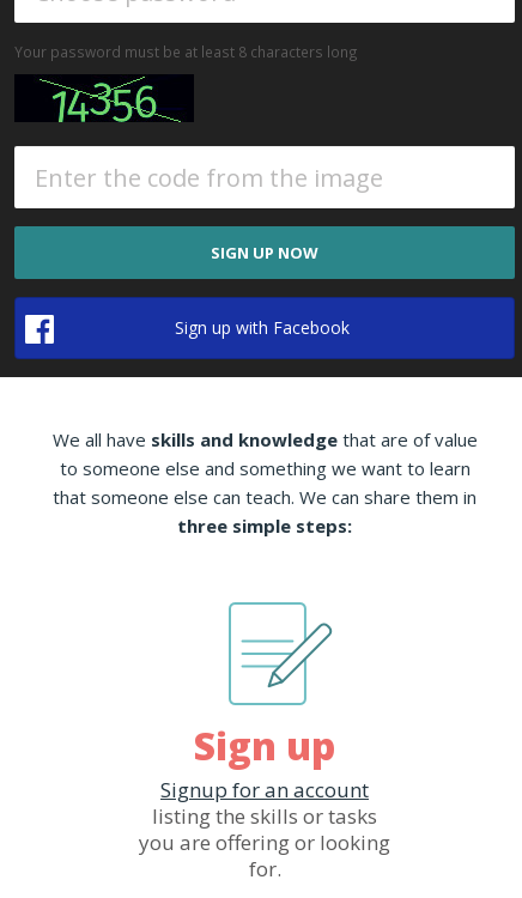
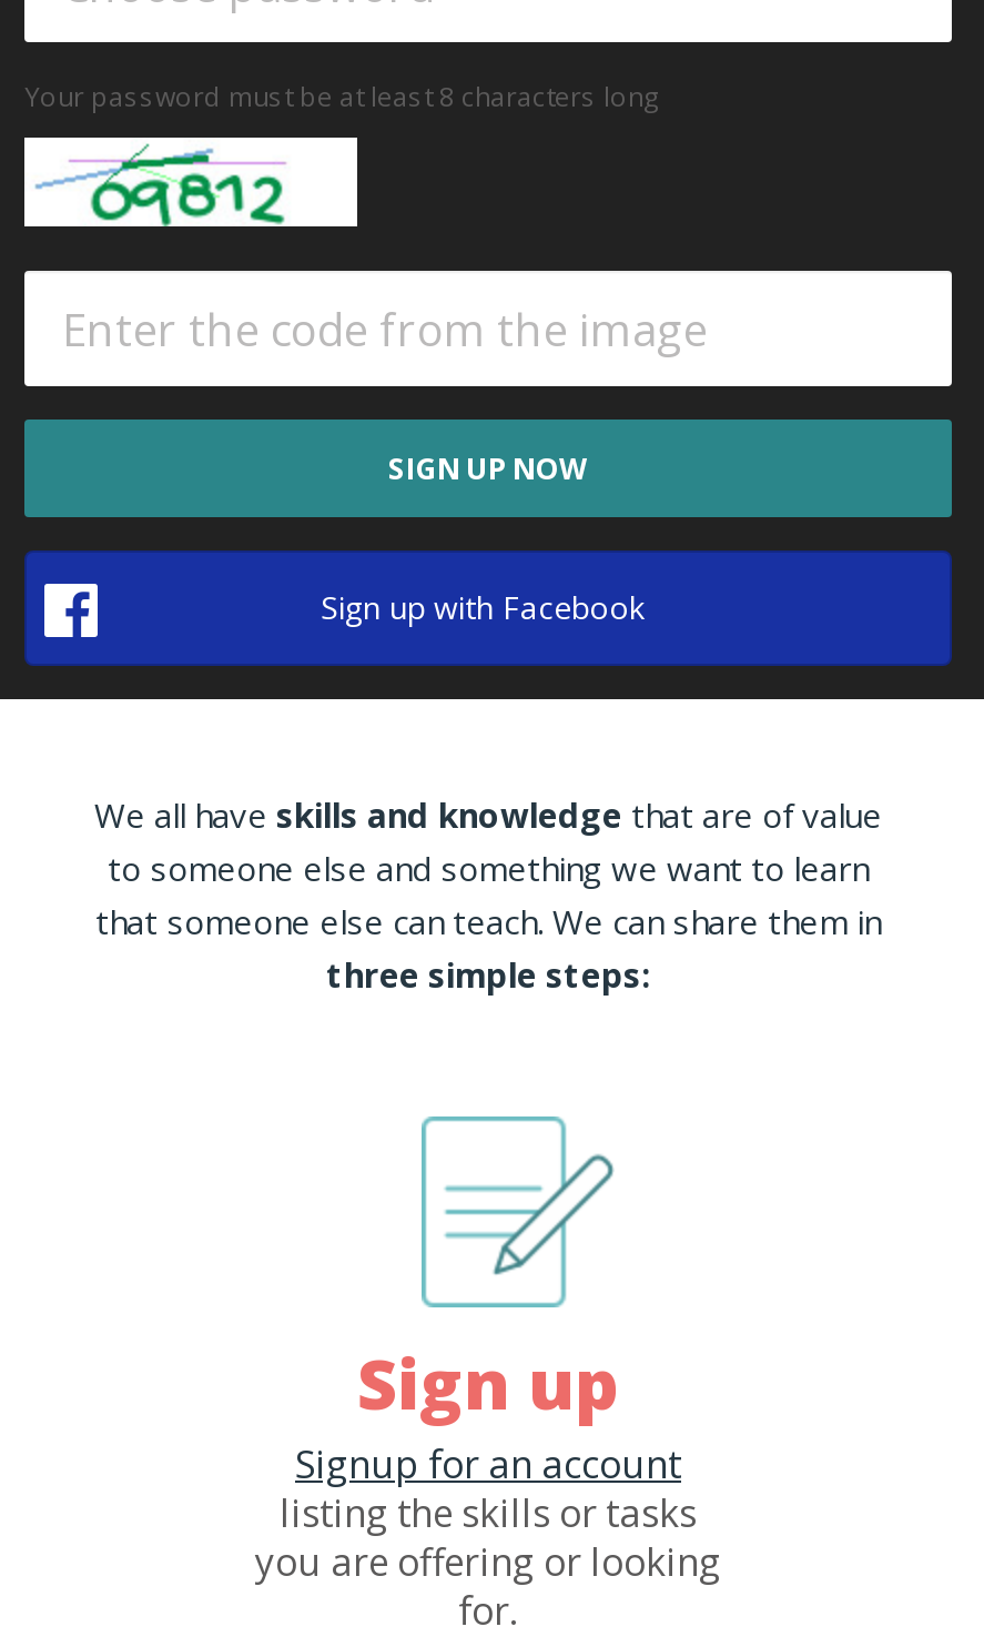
- [image]
+ [image]
